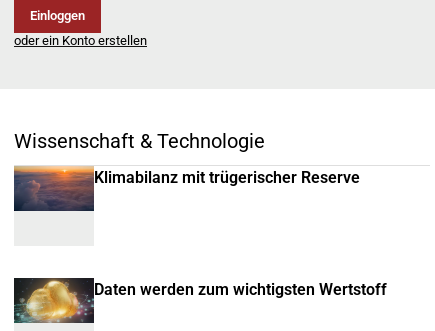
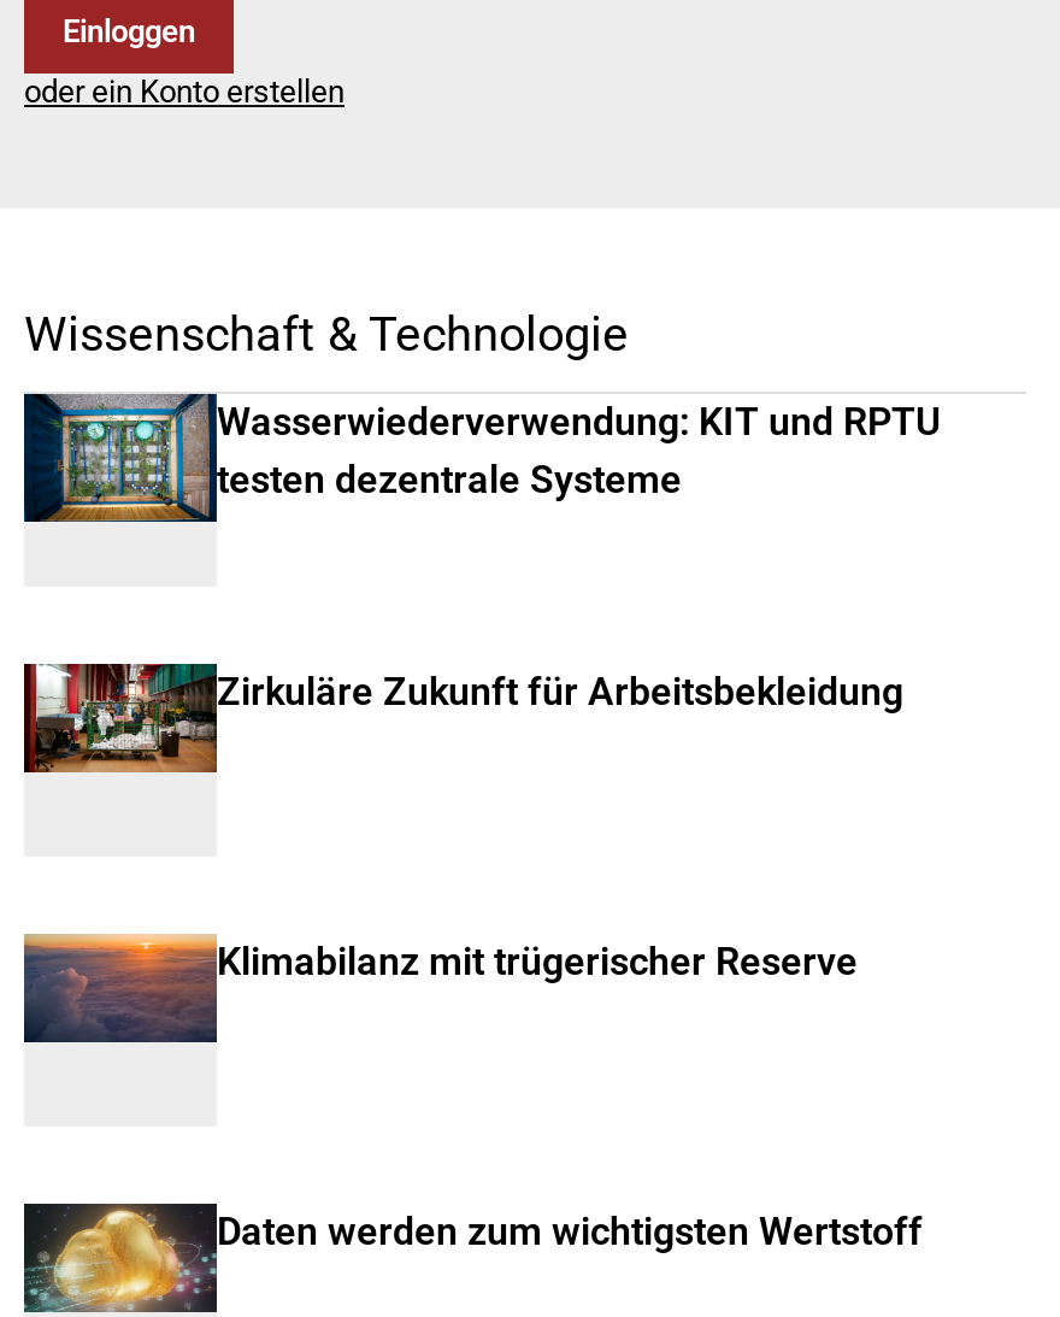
+ [image]
+ Wasserwiederverwendung: KIT und RPTU
+ testen dezentrale Systeme

+ [image]
+ Zirkuläre Zukunft für Arbeitsbekleidung
